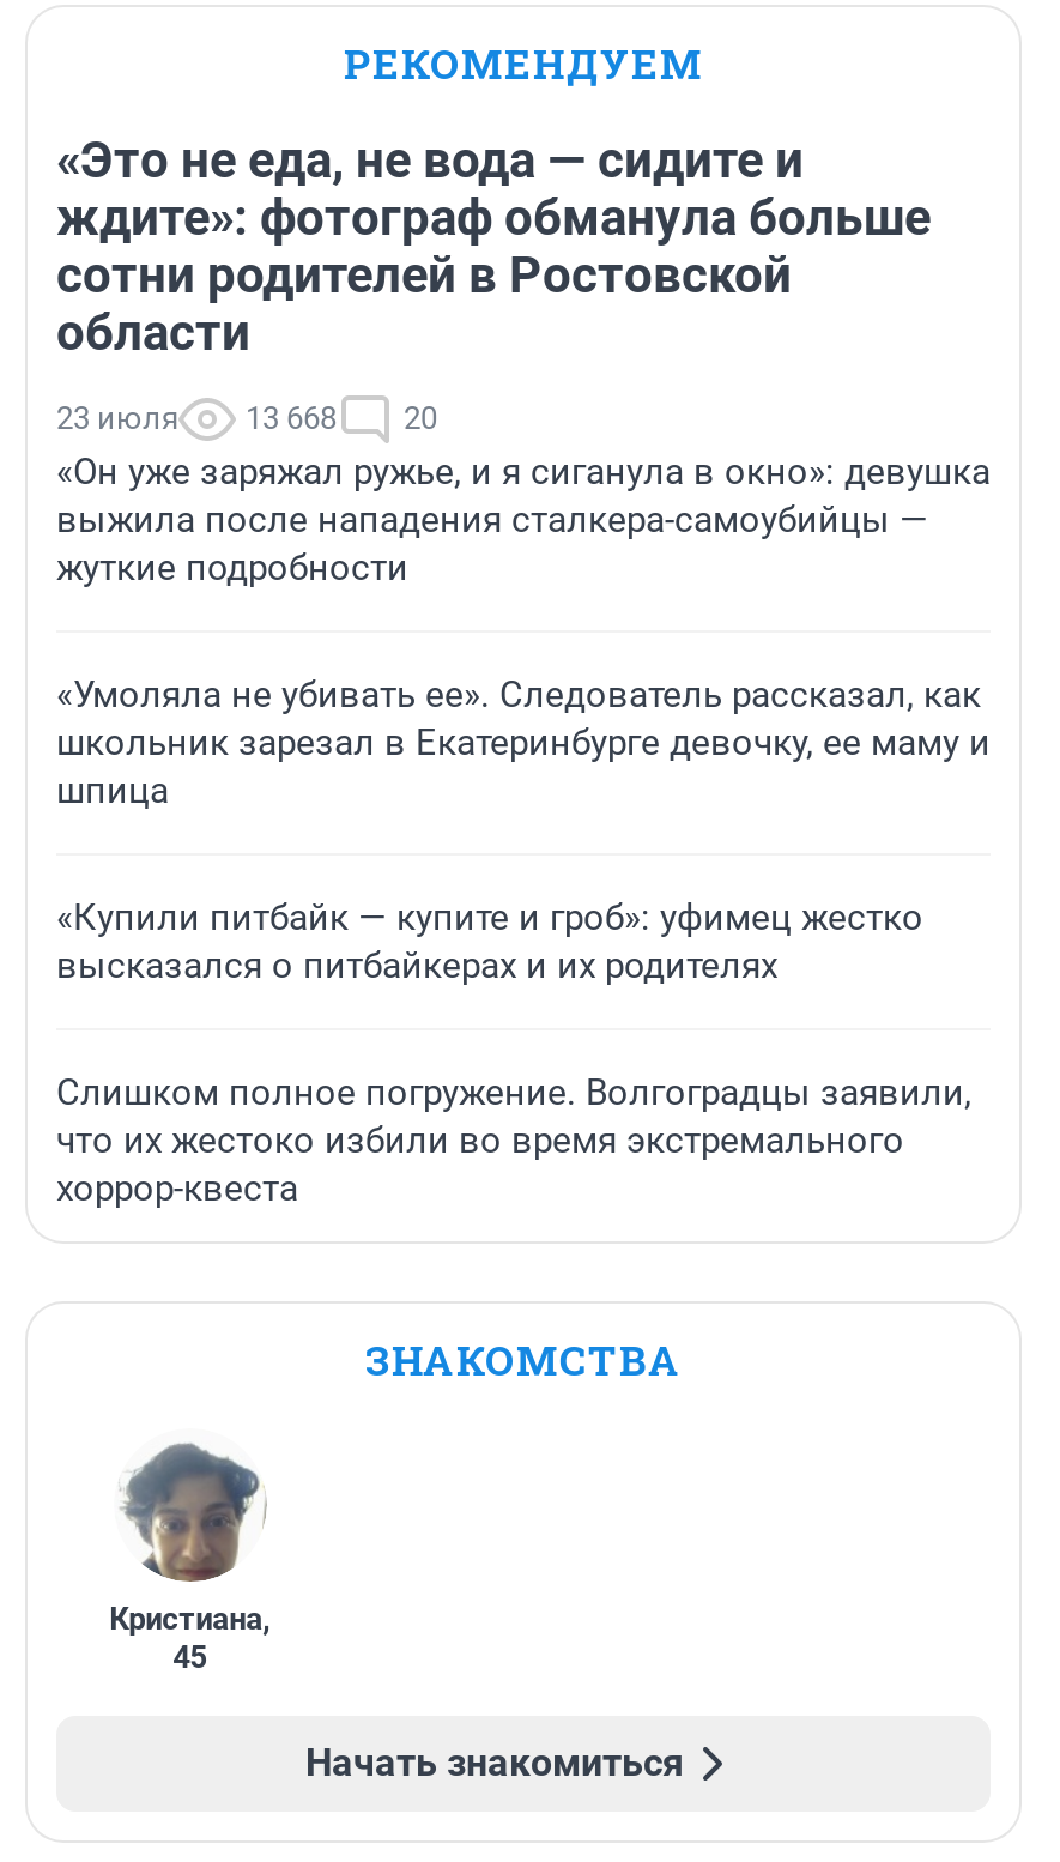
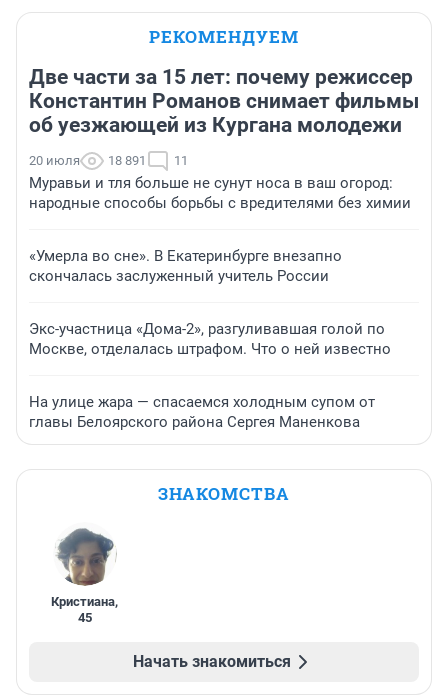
- «Это не еда, не вода — сидите и
- ждите»: фотограф обманула больше
- сотни родителей в Ростовской
- области
+ Две части за 15 лет: почему режиссер
+ Константин Романов снимает фильмы
+ об уезжающей из Кургана молодежи

- 23 июля
- 13 668
- 20
- «Он уже заряжал ружье, и я сиганула в окно»: девушка
- выжила после нападения сталкера-самоубийцы —
- жуткие подробности
+ 20 июля
+ 18 891
+ 11
+ Муравьи и тля больше не сунут носа в ваш огород:
+ народные способы борьбы с вредителями без химии

- «Умоляла не убивать ее». Следователь рассказал, как
- школьник зарезал в Екатеринбурге девочку, ее маму и
- шпица
+ «Умерла во сне». В Екатеринбурге внезапно
+ скончалась заслуженный учитель России

- «Купили питбайк — купите и гроб»: уфимец жестко
- высказался о питбайкерах и их родителях
+ Экс-участница «Дома-2», разгуливавшая голой по
+ Москве, отделалась штрафом. Что о ней известно

- Слишком полное погружение. Волгоградцы заявили,
- что их жестоко избили во время экстремального
- хоррор-квеста
+ На улице жара — спасаемся холодным супом от
+ главы Белоярского района Сергея Маненкова
